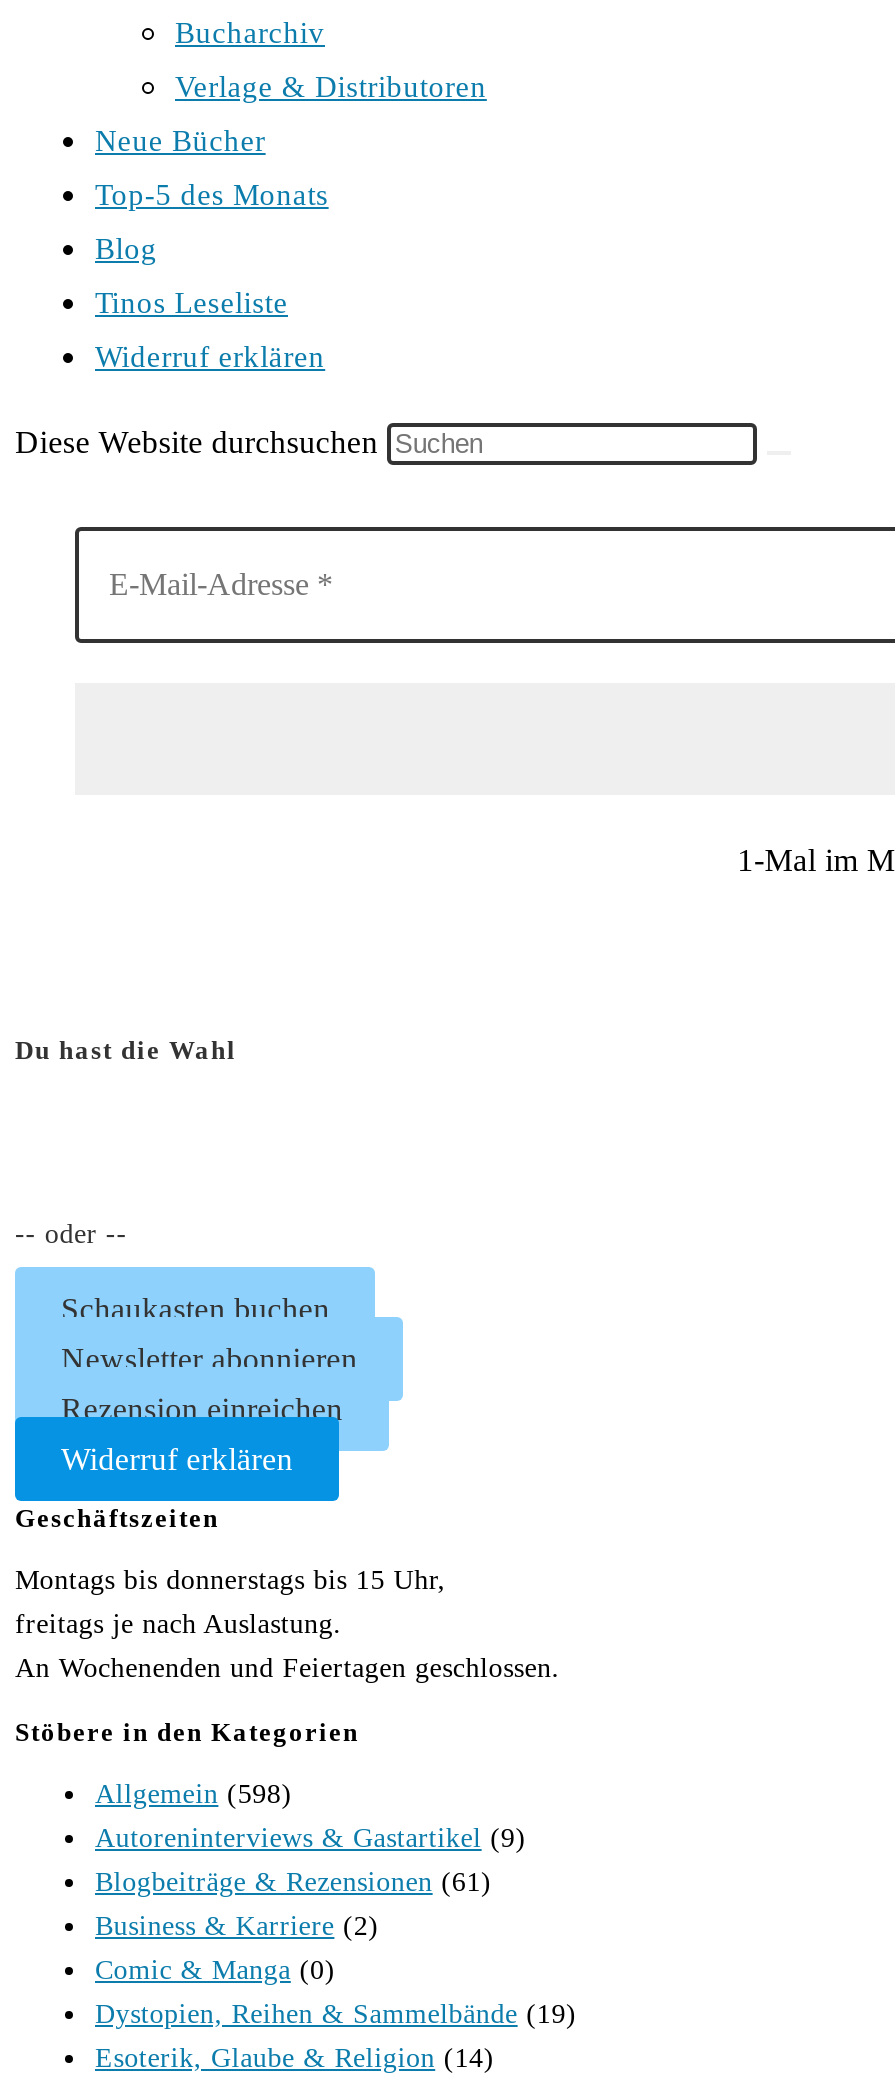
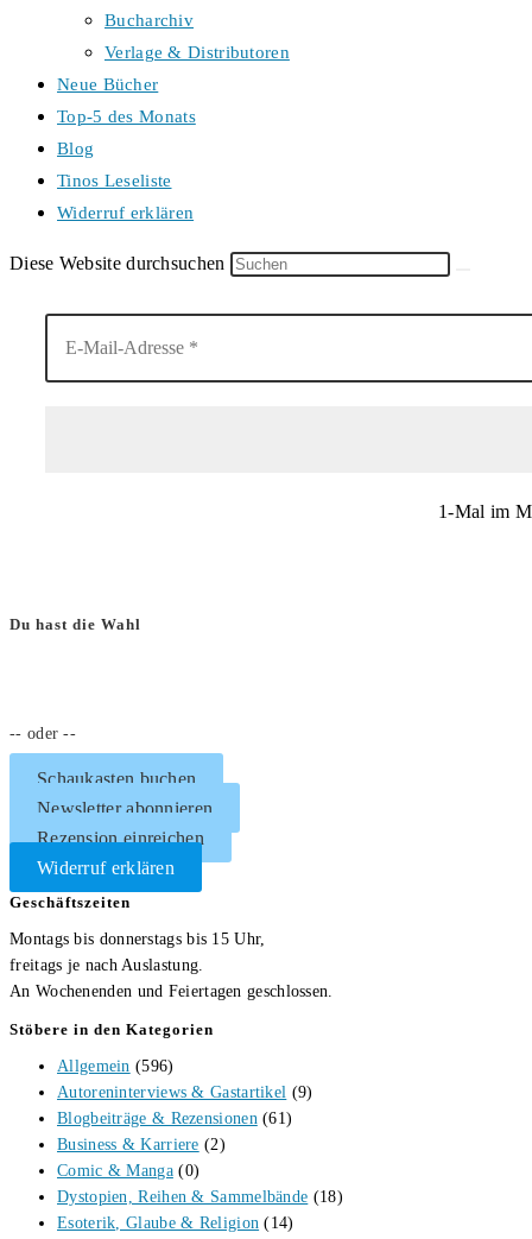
- Allgemein (598)
+ Allgemein (596)

- Dystopien, Reihen & Sammelbände (19)
+ Dystopien, Reihen & Sammelbände (18)
